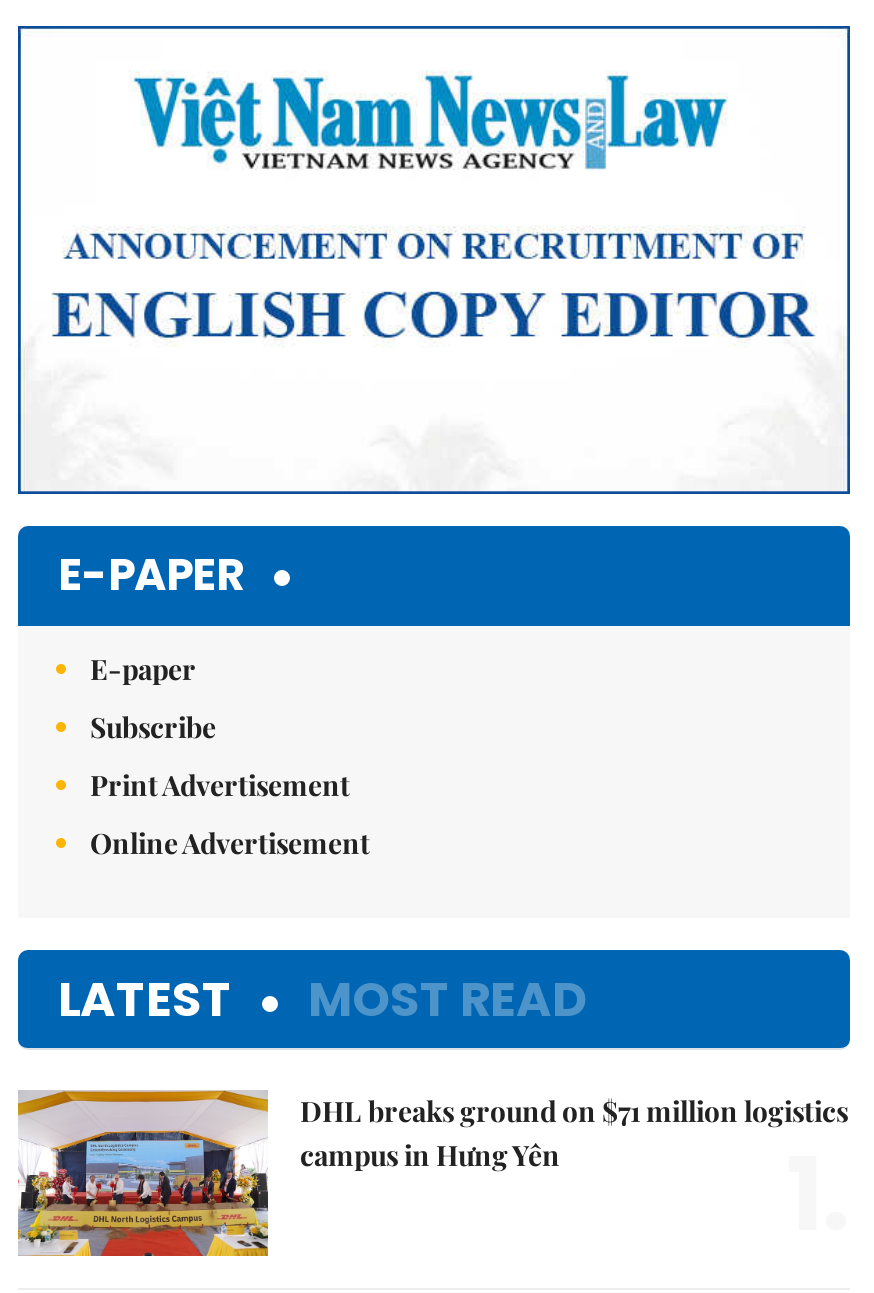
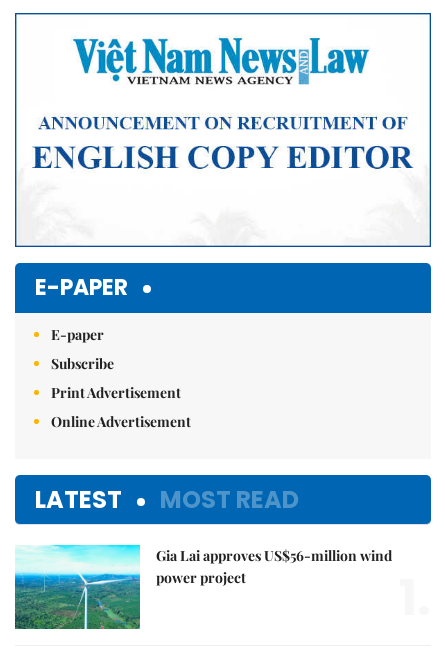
- [image]
- DHL breaks ground on $71 million logistics
- campus in Hưng Yên
+ [image]
+ Gia Lai approves US$56-million wind
+ power project
